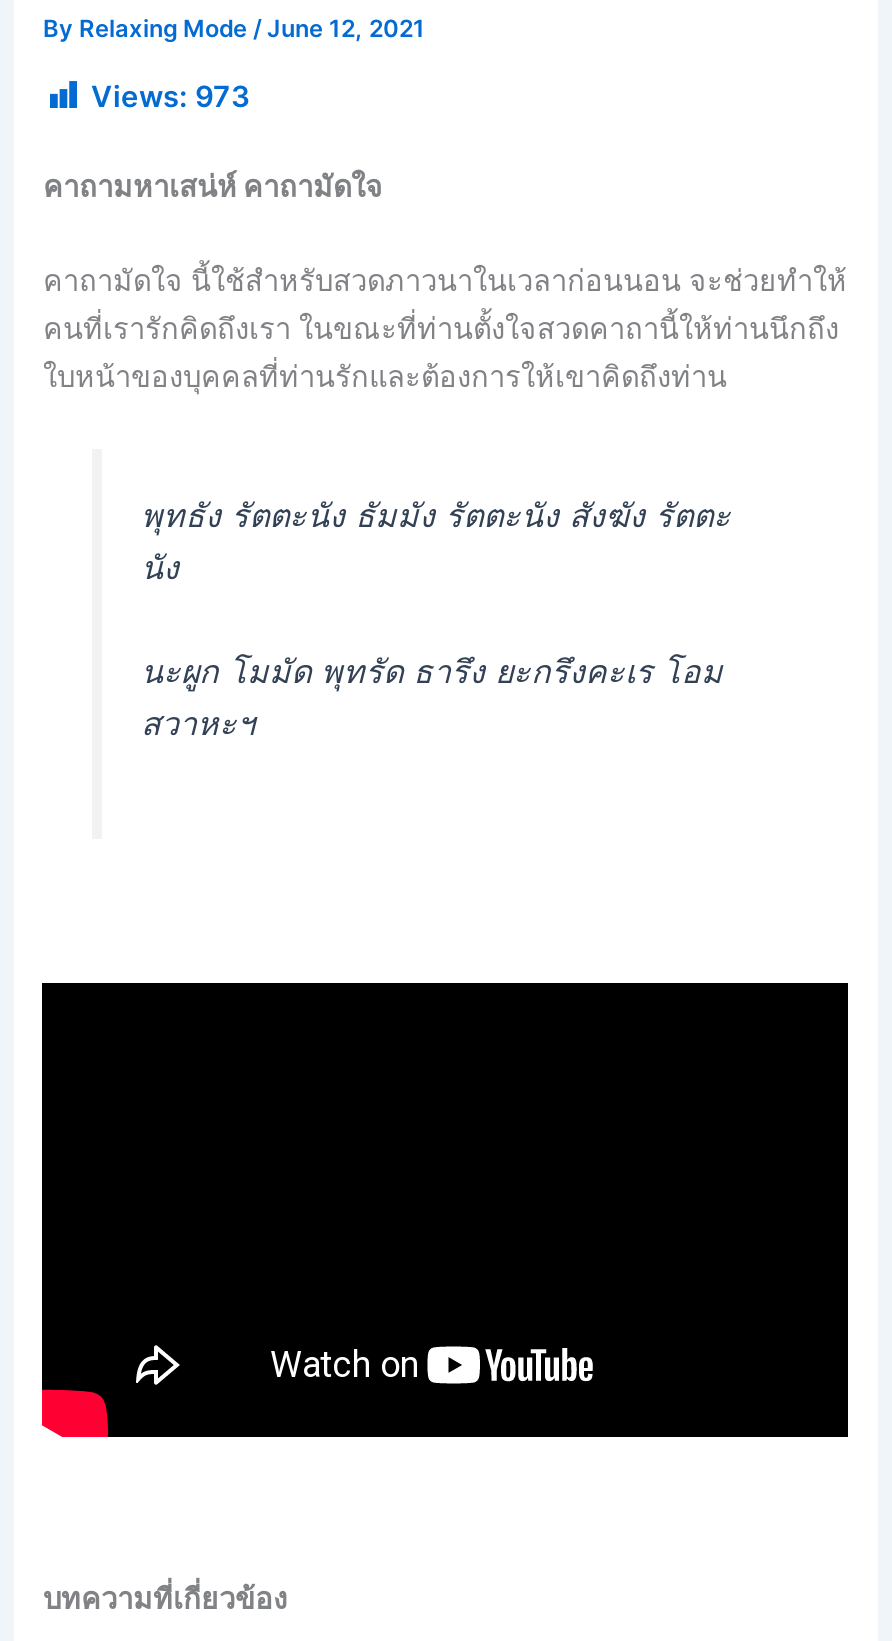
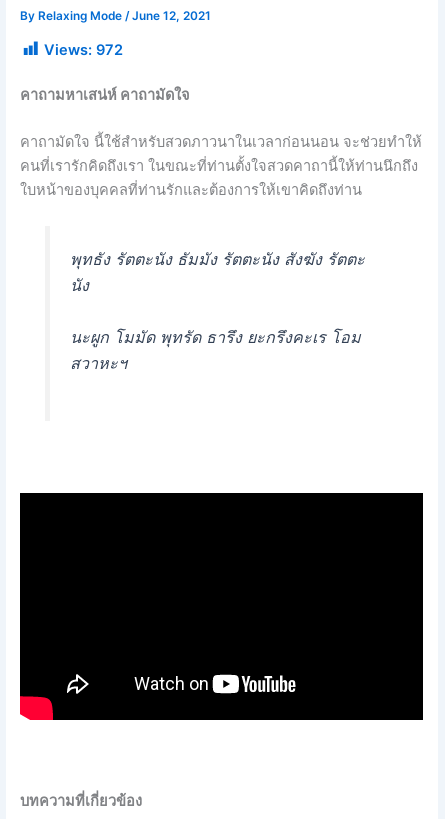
- Views: 973
+ Views: 972
